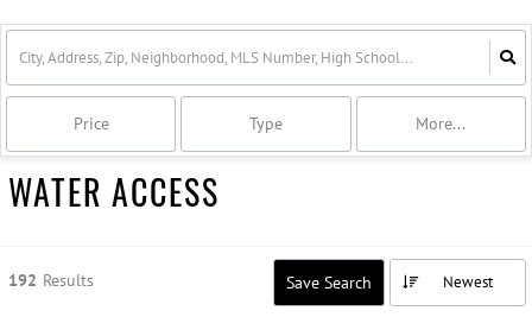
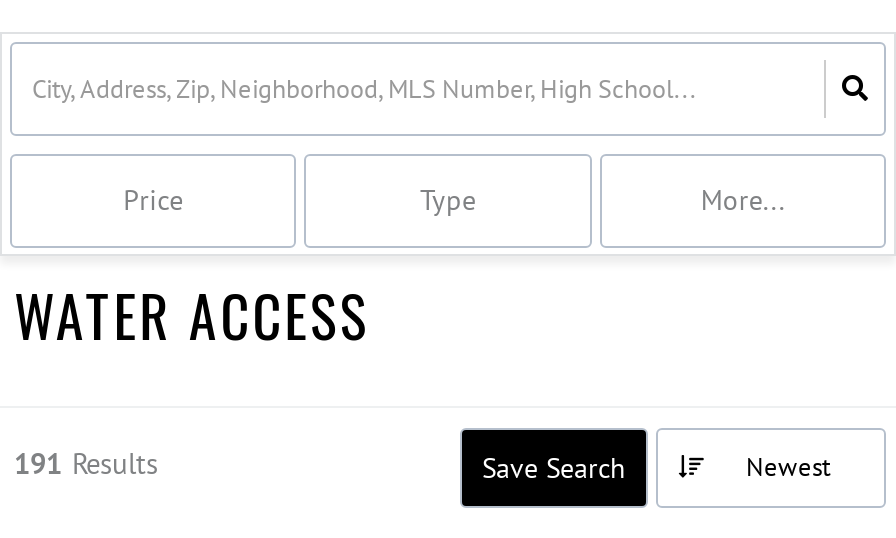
- 192 Results
+ 191 Results
